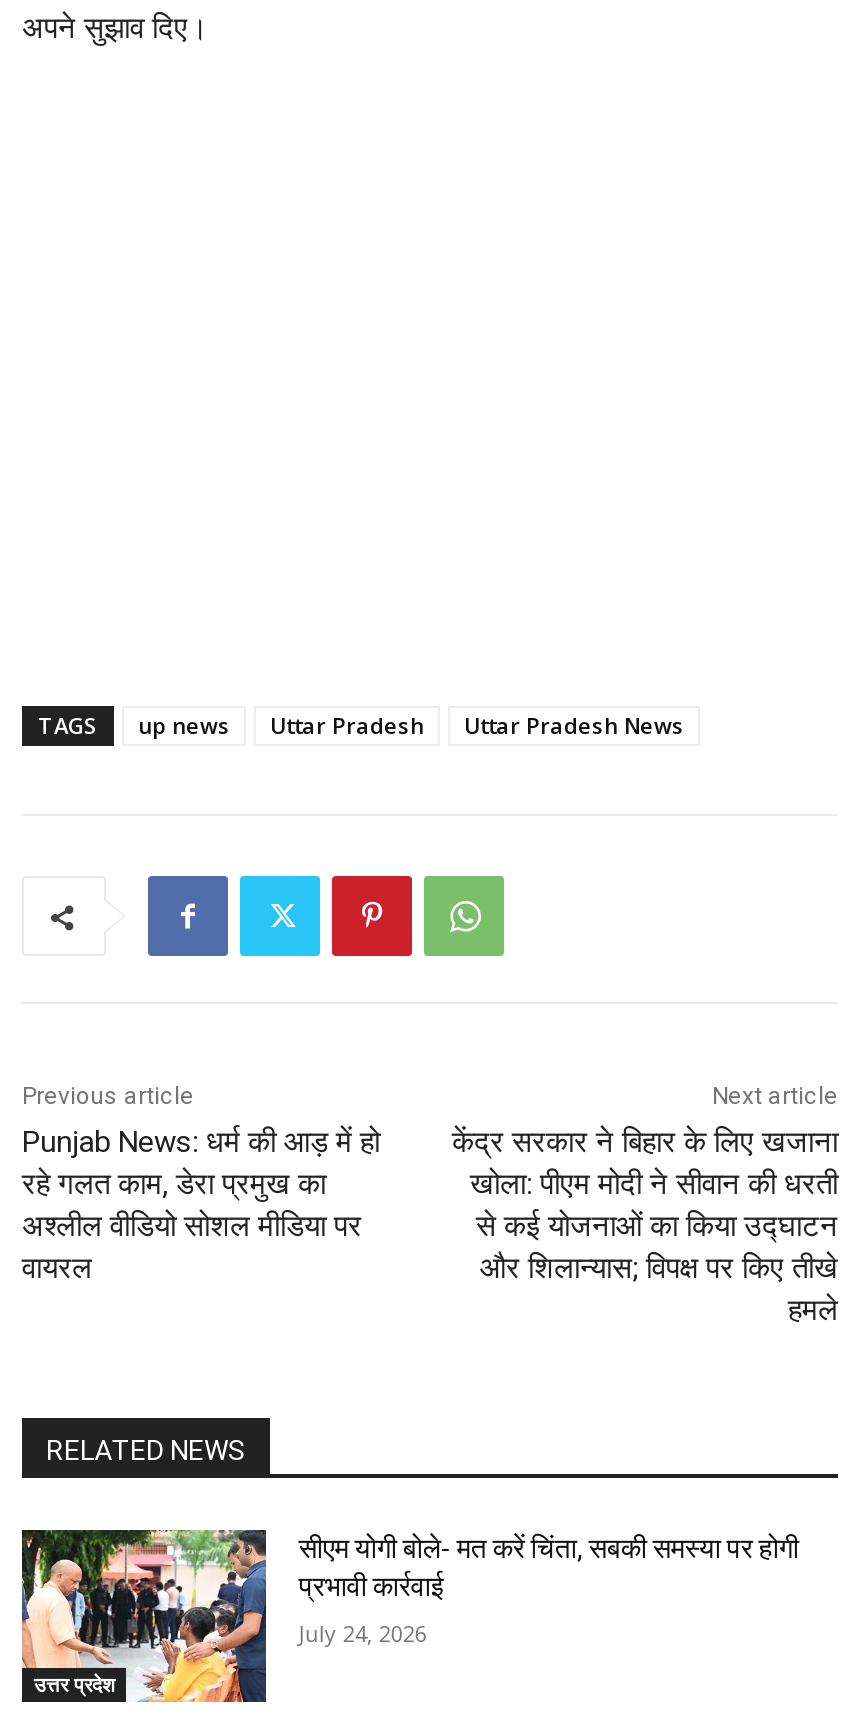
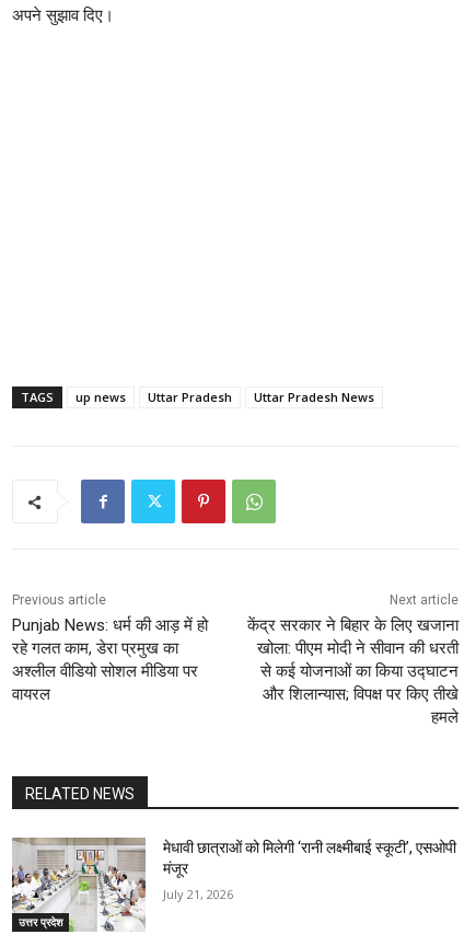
- [image]
- सीएम योगी बोले- मत करें चिंता, सबकी समस्या पर होगी
- प्रभावी कार्रवाई
+ [image]
+ मेधावी छात्राओं को मिलेगी ‘रानी लक्ष्मीबाई स्कूटी’, एसओपी
+ मंजूर

- July 24, 2026
+ July 21, 2026
